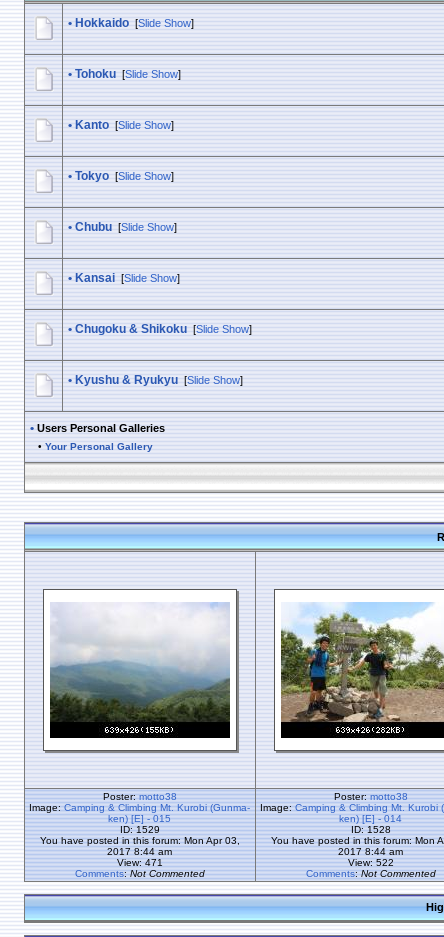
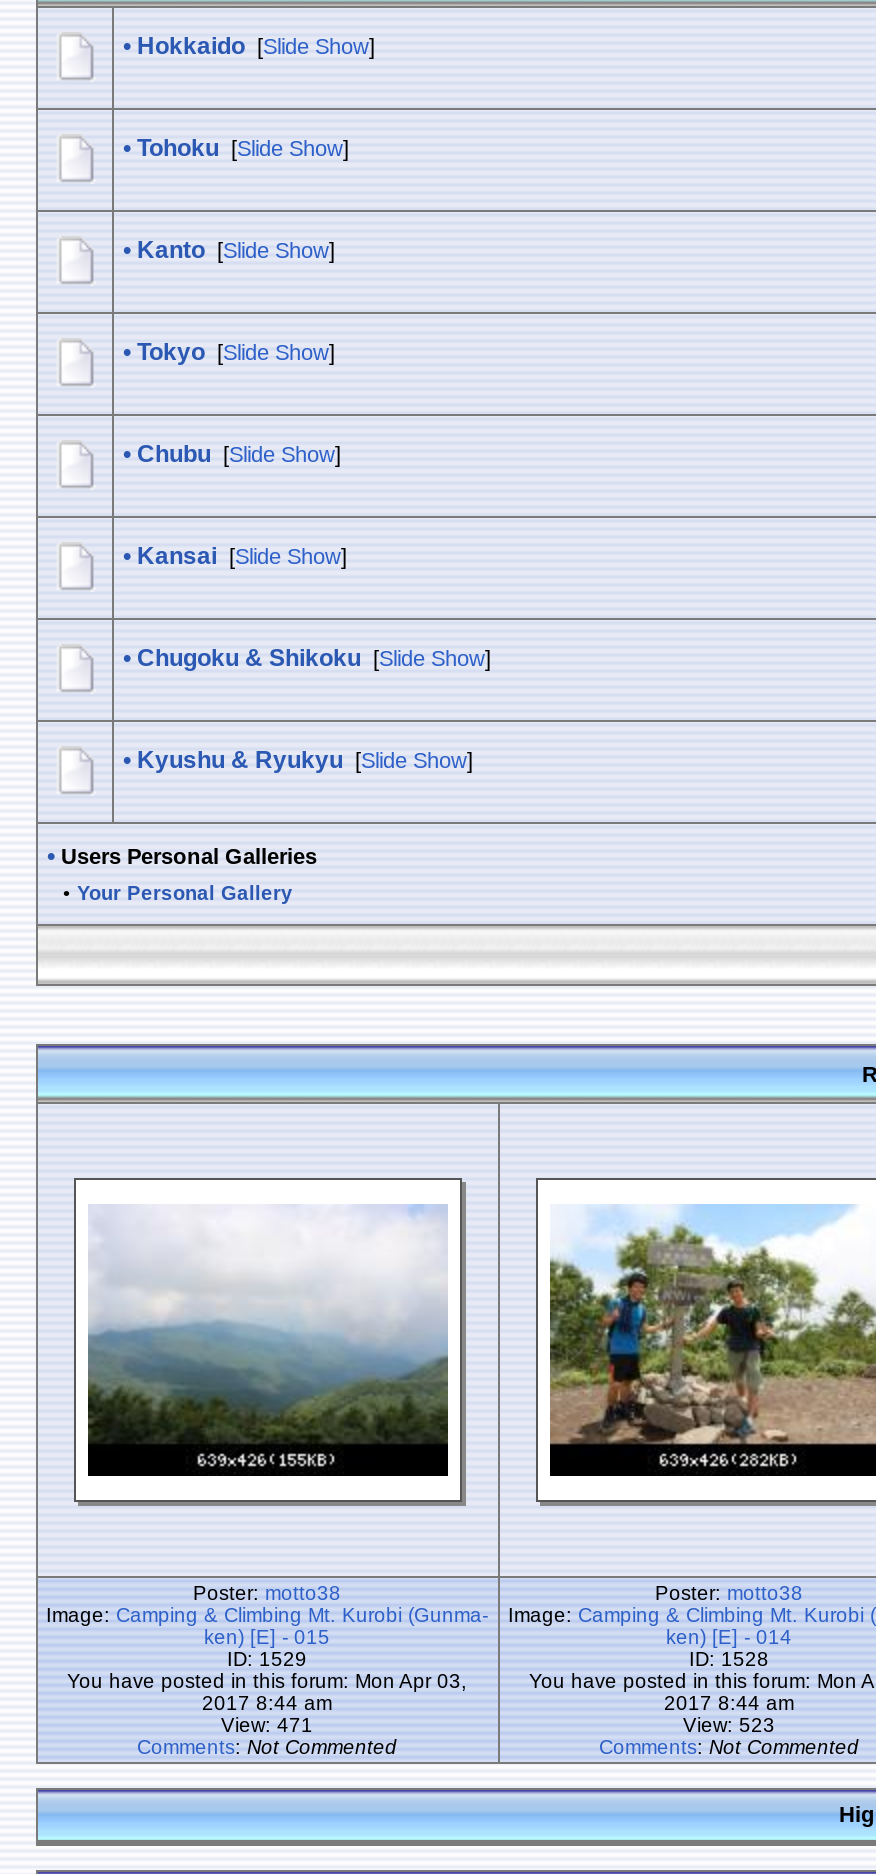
- View: 522
+ View: 523
